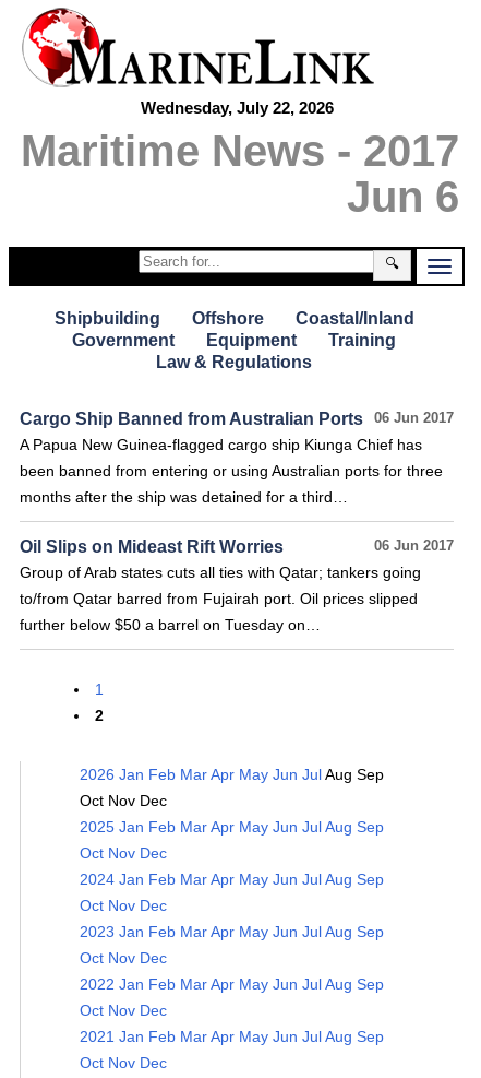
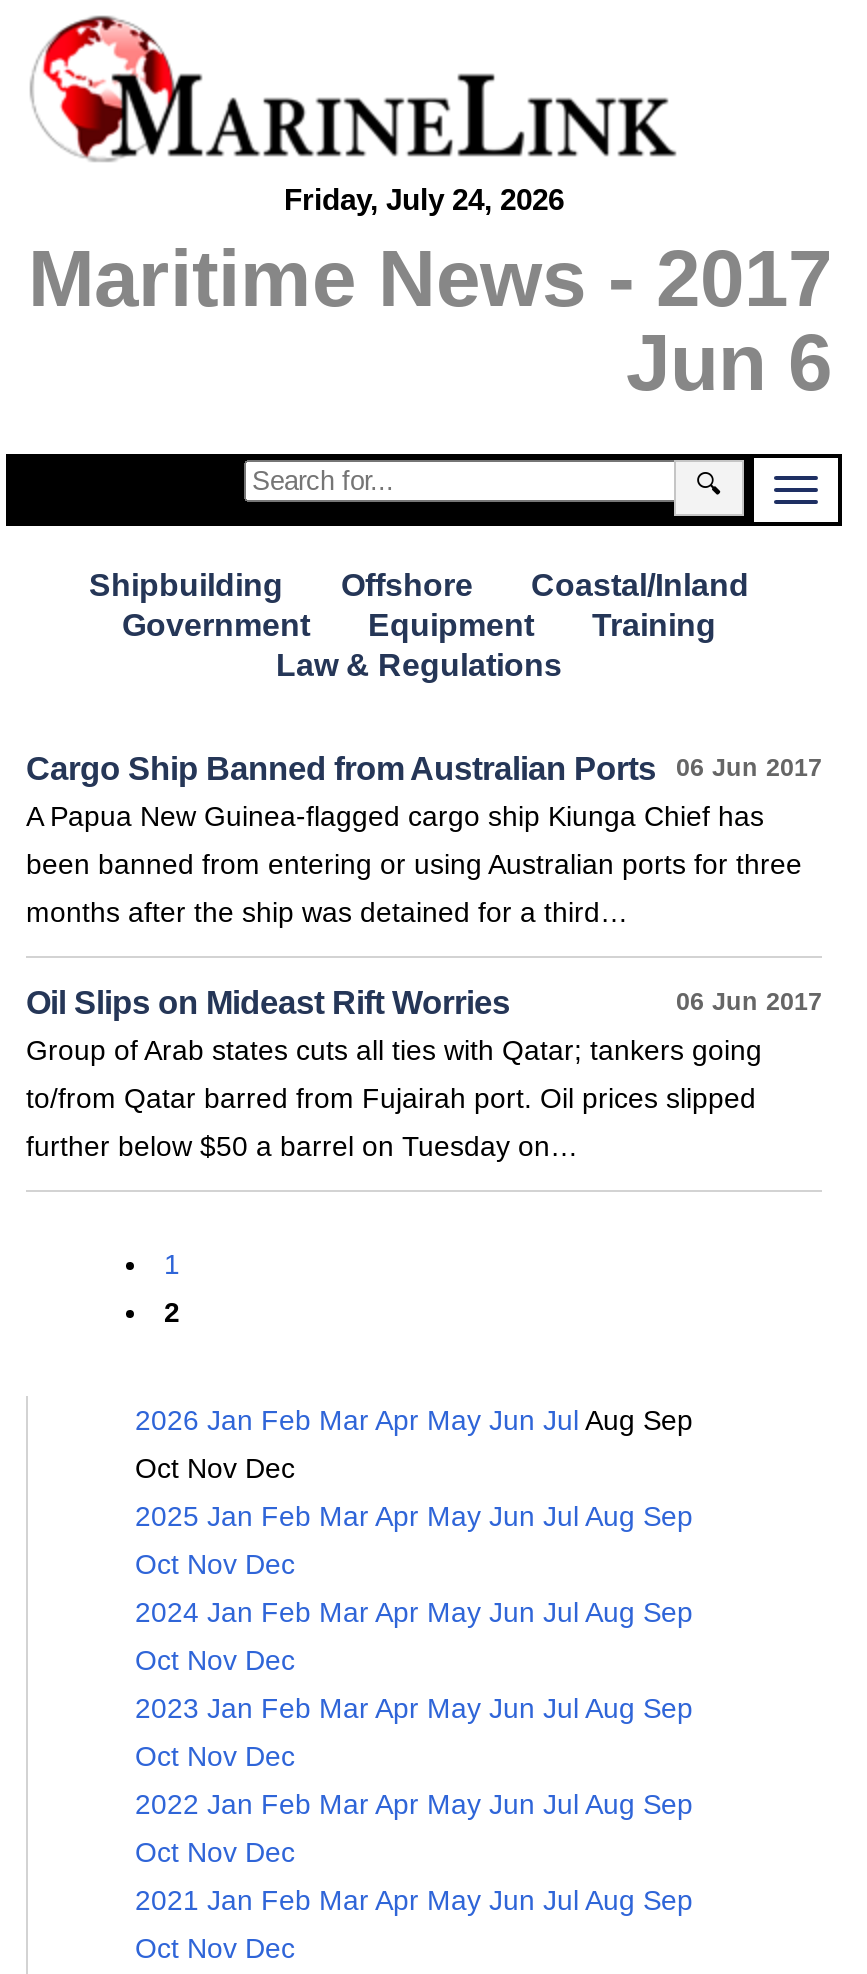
- Wednesday, July 22, 2026
+ Friday, July 24, 2026
